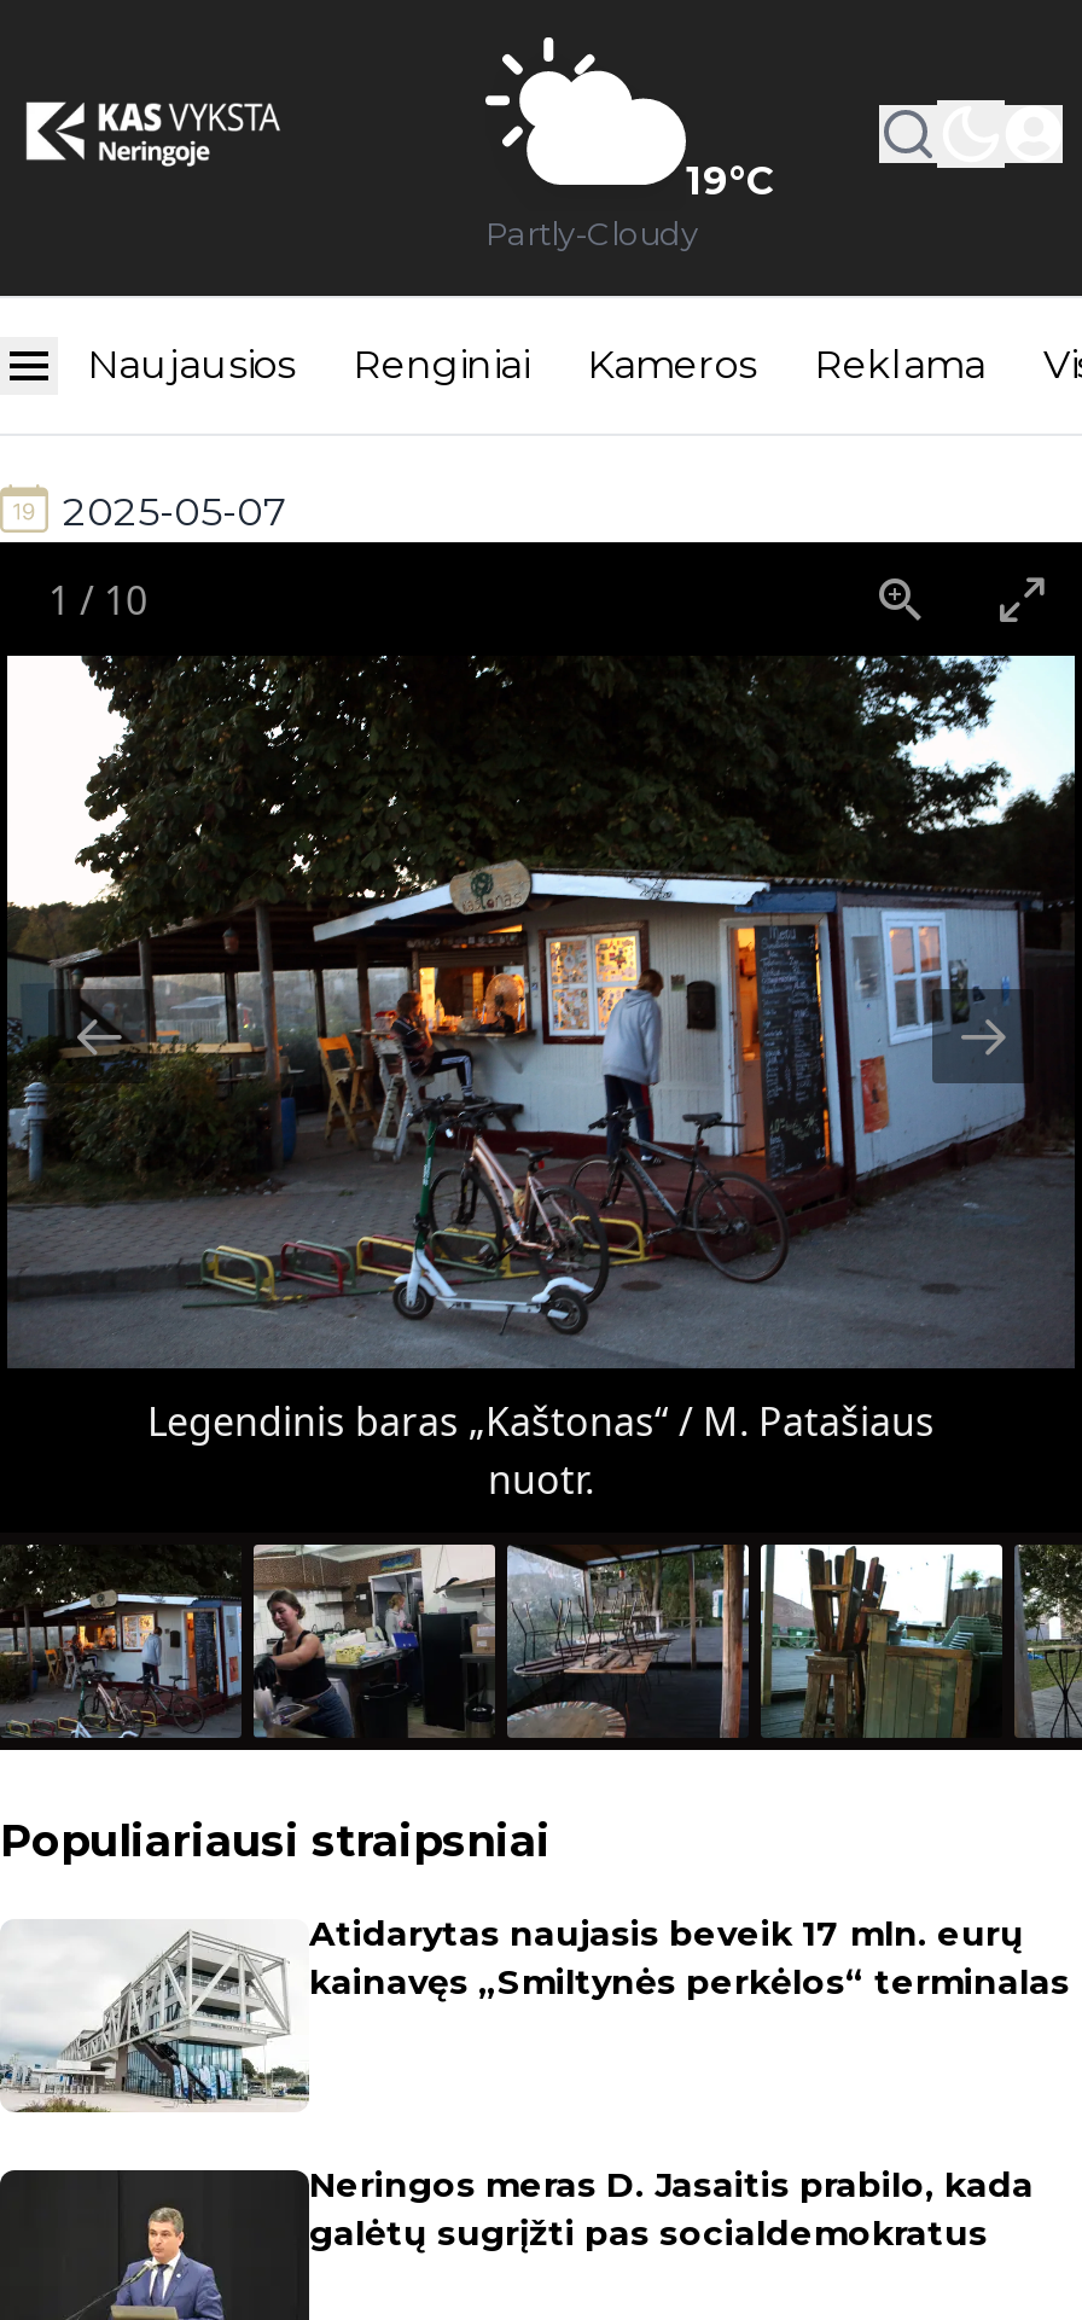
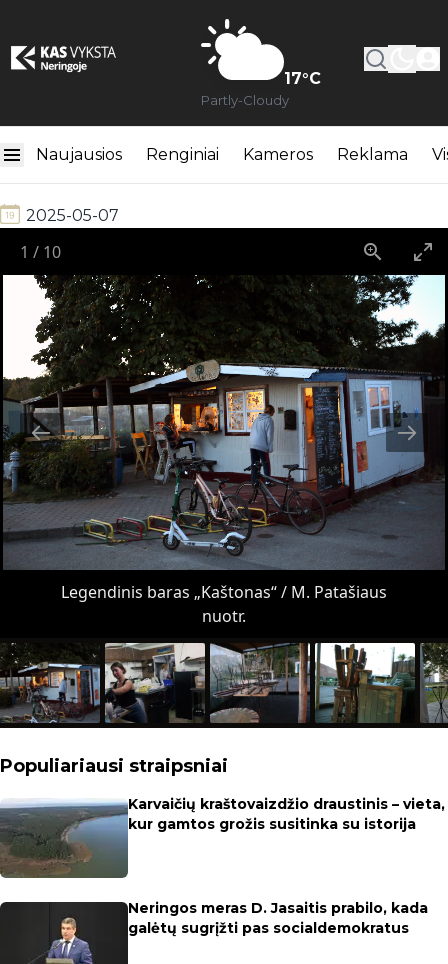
- 19°C
+ 17°C

- [image]
- Atidarytas naujasis beveik 17 mln. eurų
- kainavęs „Smiltynės perkėlos“ terminalas
+ [image]
+ Karvaičių kraštovaizdžio draustinis – vieta,
+ kur gamtos grožis susitinka su istorija
